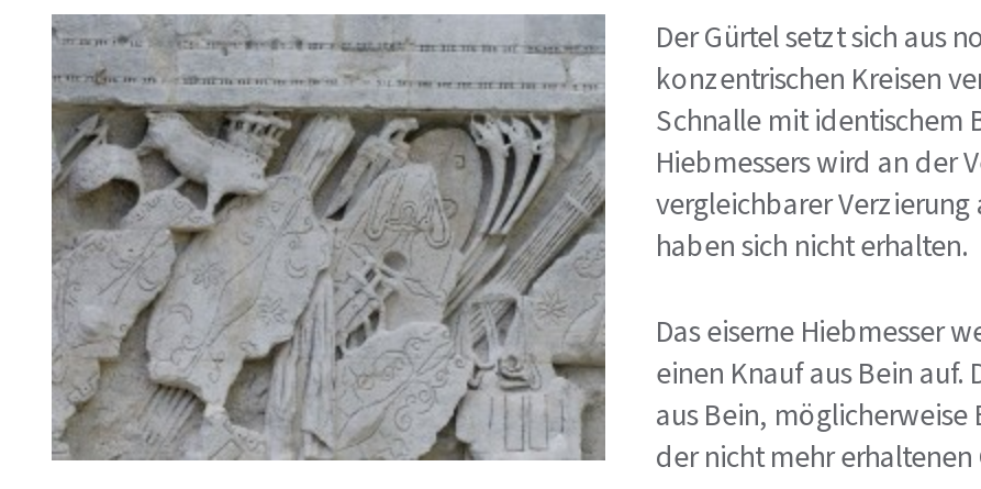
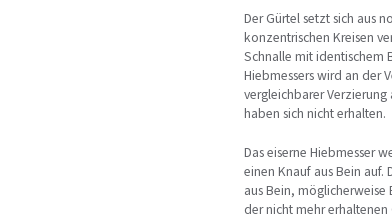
- [image]
